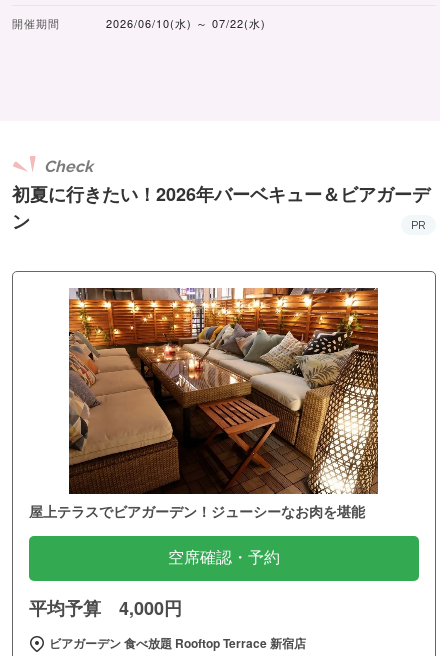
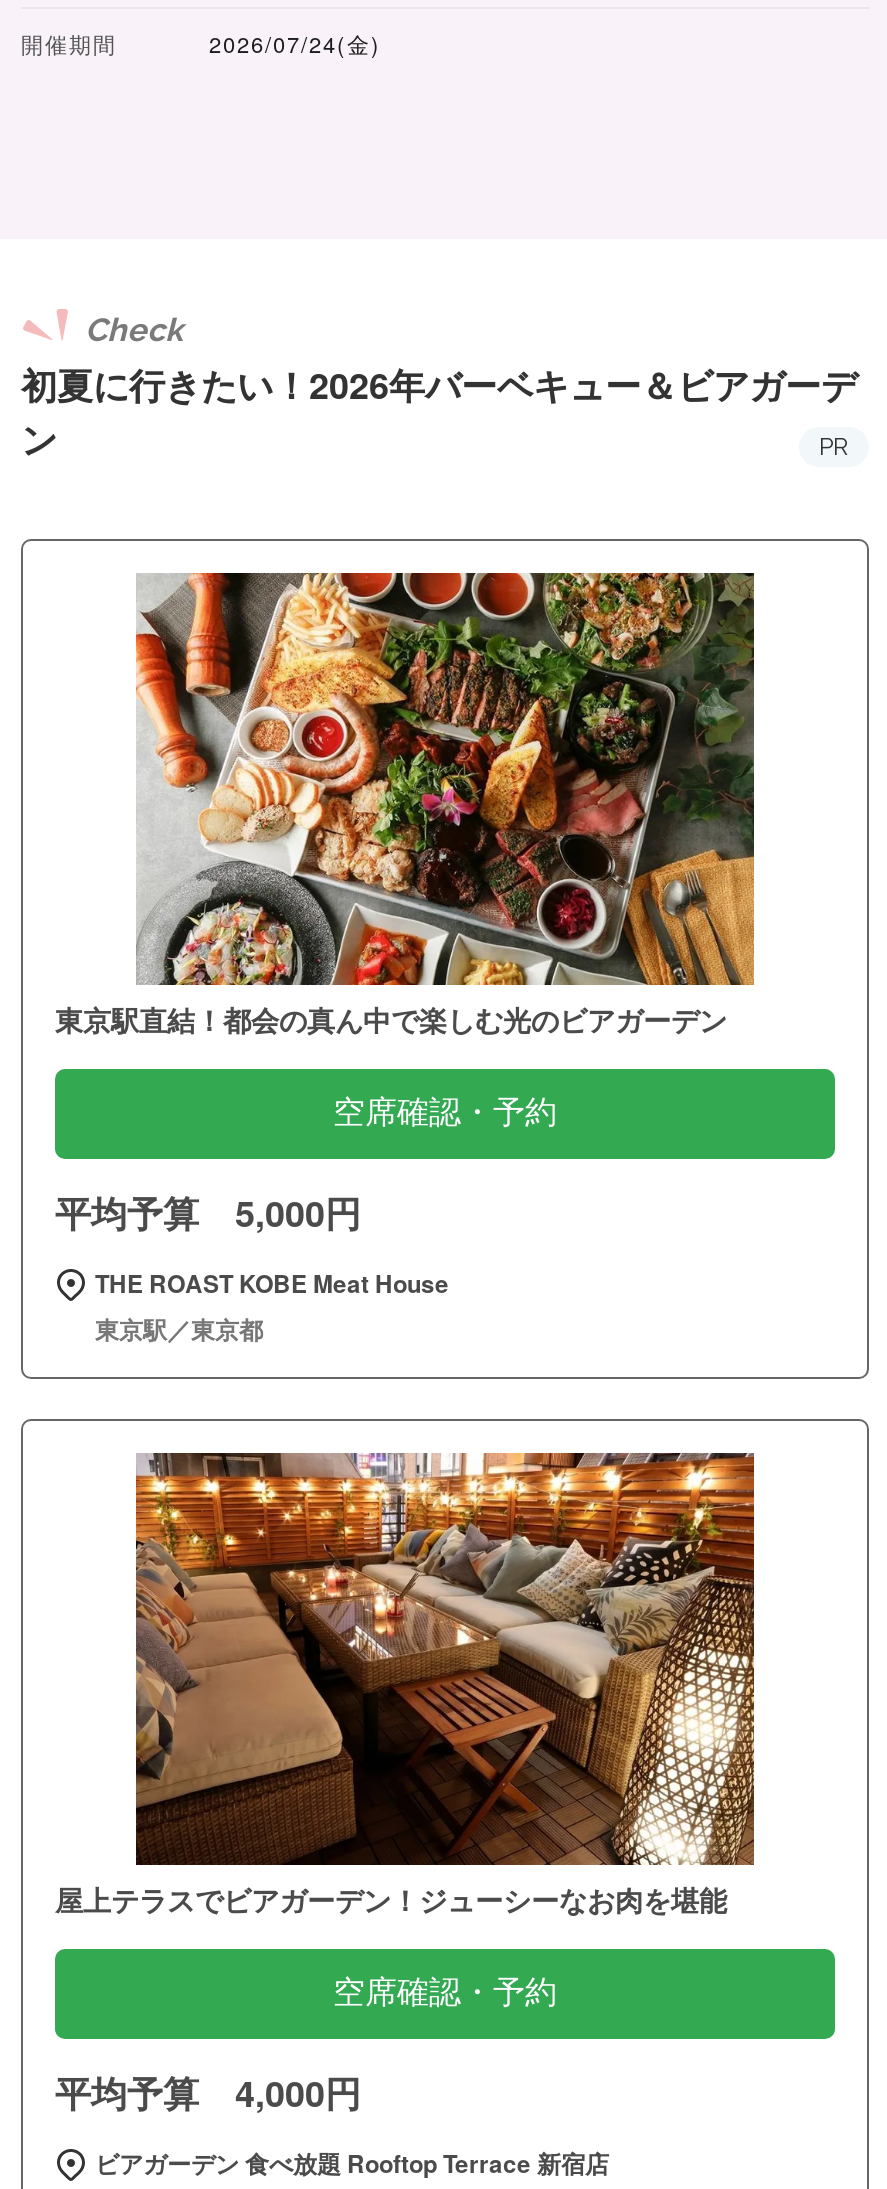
- 2026/06/10(水) ～ 07/22(水)
+ 2026/07/24(金)

+ [image]
+ 東京駅直結！都会の真ん中で楽しむ光のビアガーデン
+ 空席確認・予約
+ 平均予算 5,000円
+ THE ROAST KOBE Meat House
+ 東京駅／東京都
